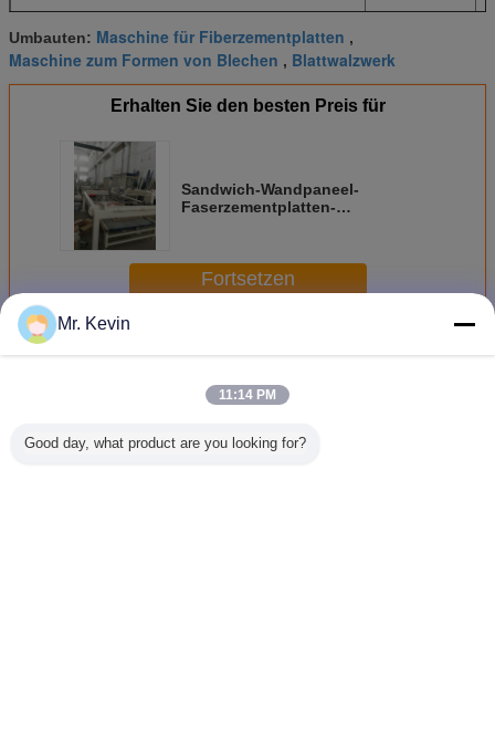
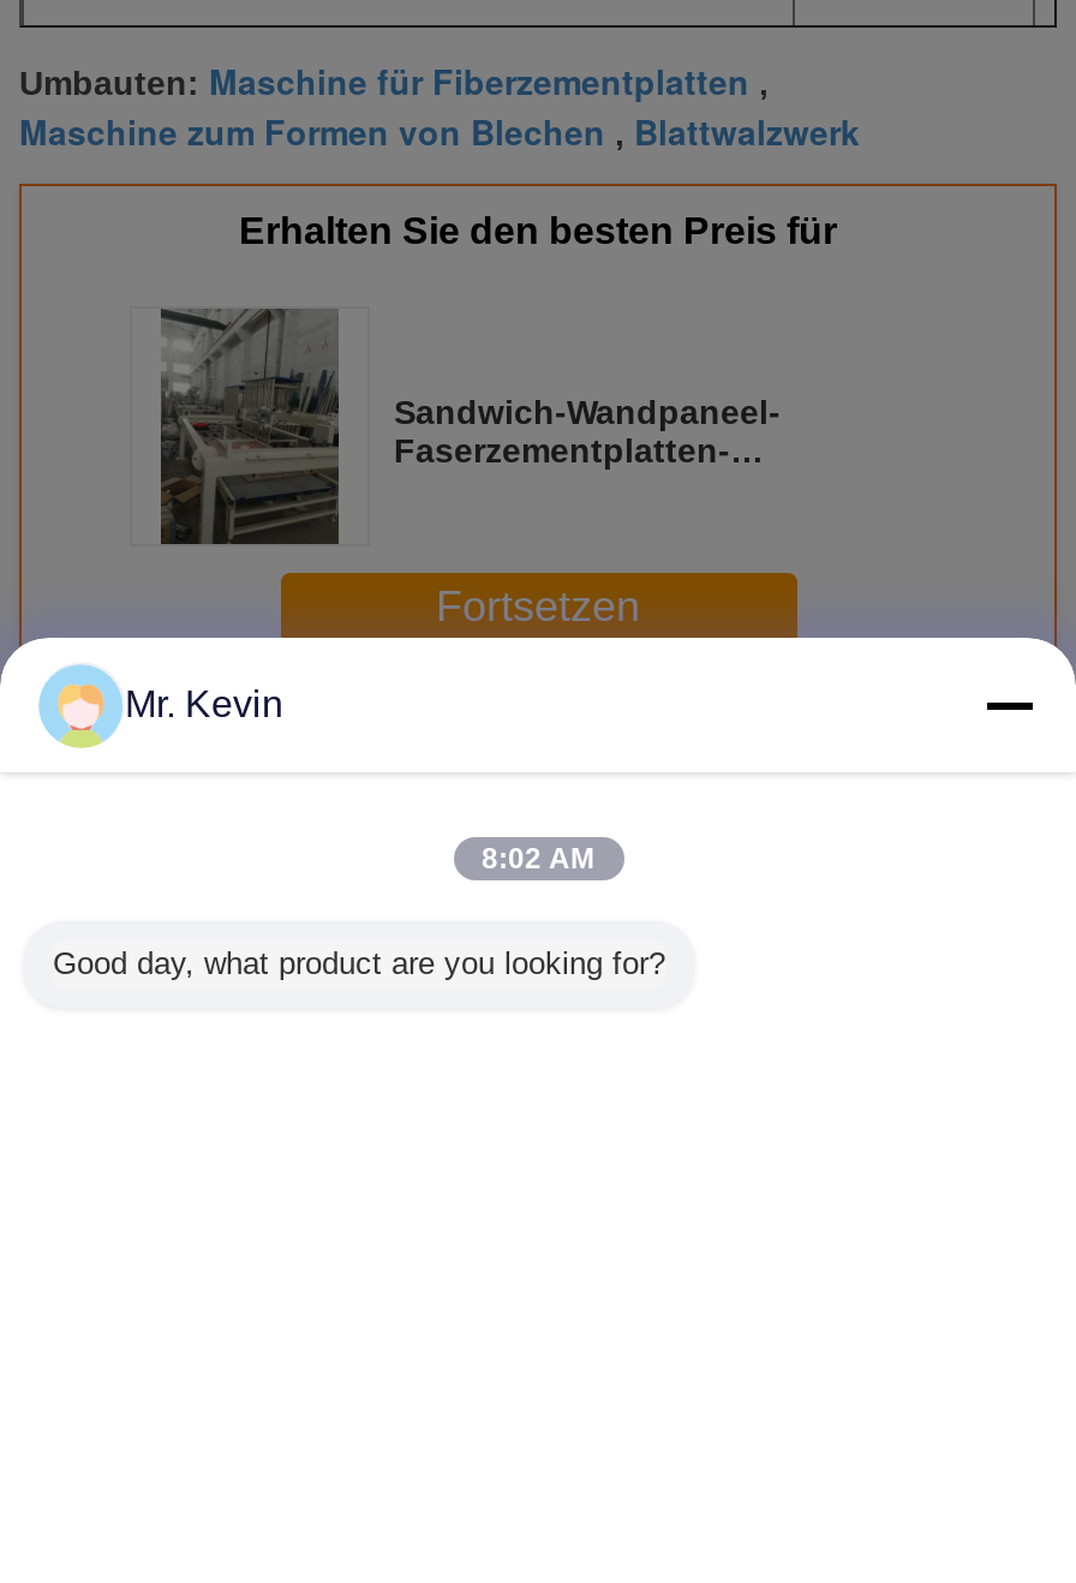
- 11:14 PM
+ 8:02 AM
